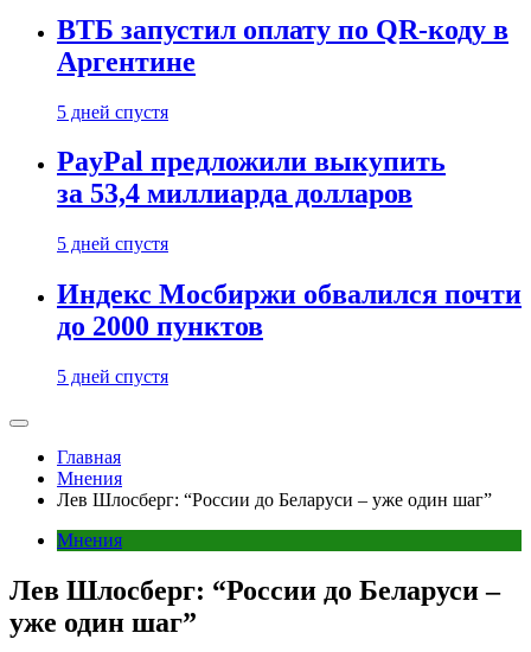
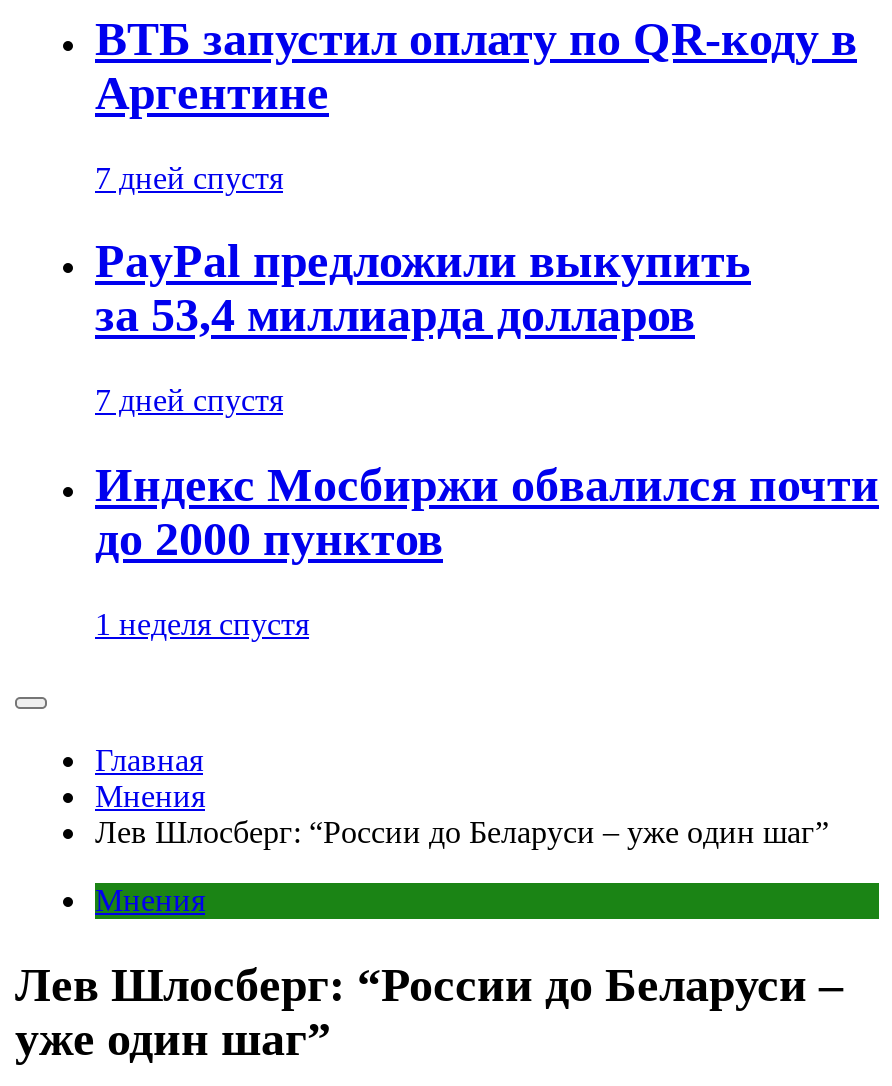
- 5 дней спустя
+ 7 дней спустя

- 5 дней спустя
+ 7 дней спустя

- 5 дней спустя
+ 1 неделя спустя
